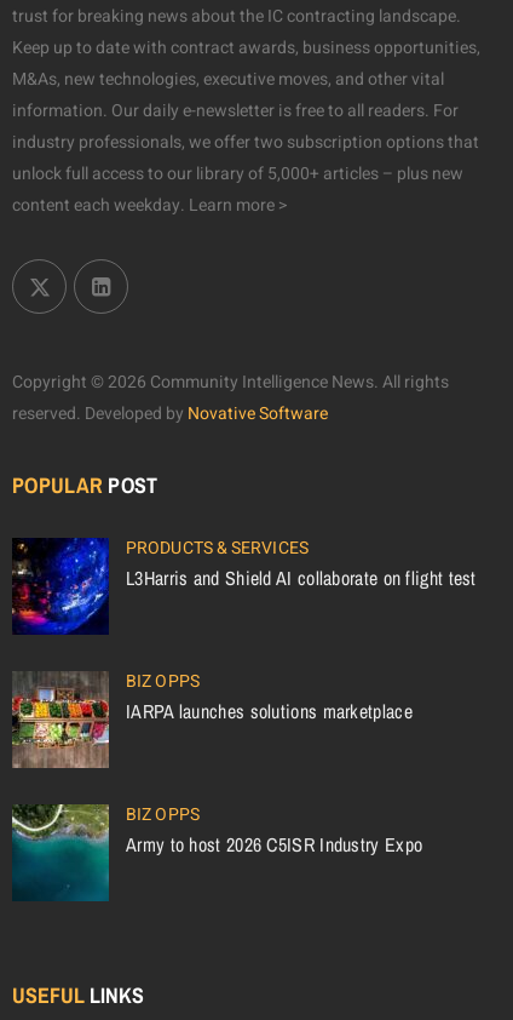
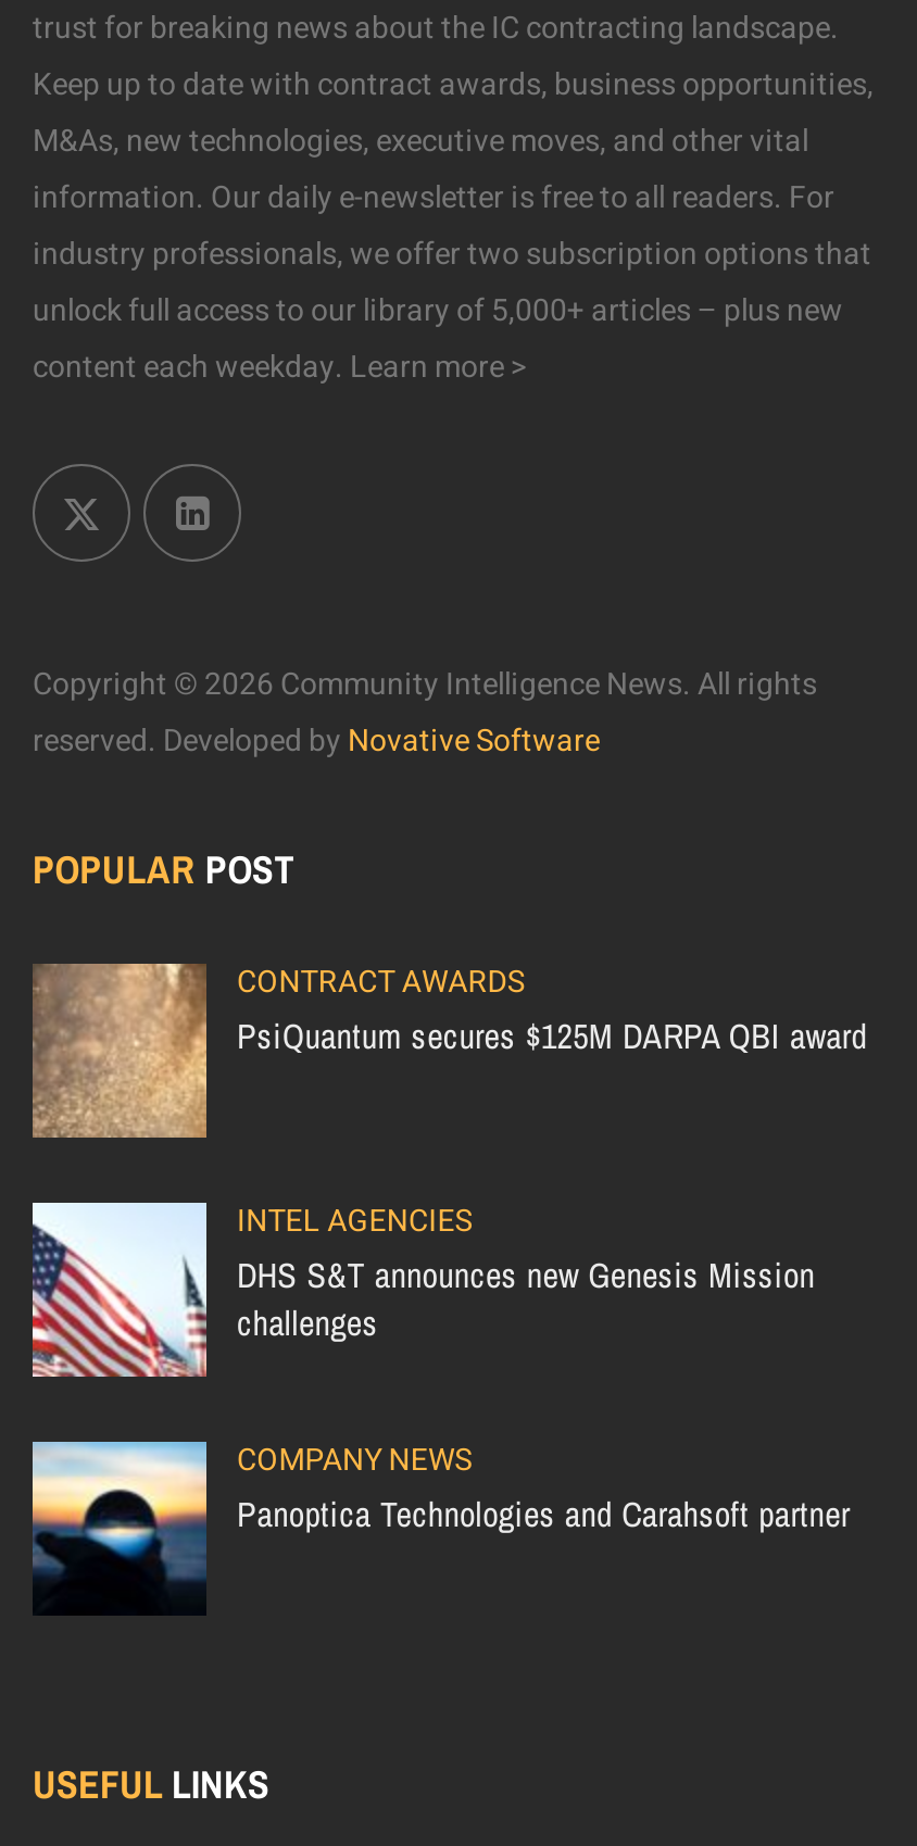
- [image]
- PRODUCTS & SERVICES
- L3Harris and Shield AI collaborate on flight test
+ [image]
+ CONTRACT AWARDS
+ PsiQuantum secures $125M DARPA QBI award

- [image]
- BIZ OPPS
- IARPA launches solutions marketplace
+ [image]
+ INTEL AGENCIES
+ DHS S&T announces new Genesis Mission
+ challenges

- [image]
- BIZ OPPS
- Army to host 2026 C5ISR Industry Expo
+ [image]
+ COMPANY NEWS
+ Panoptica Technologies and Carahsoft partner
